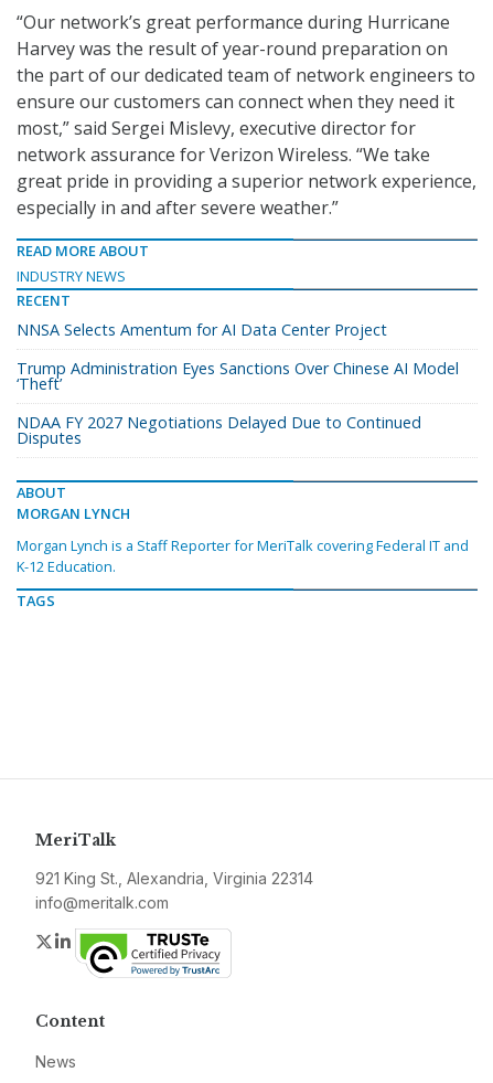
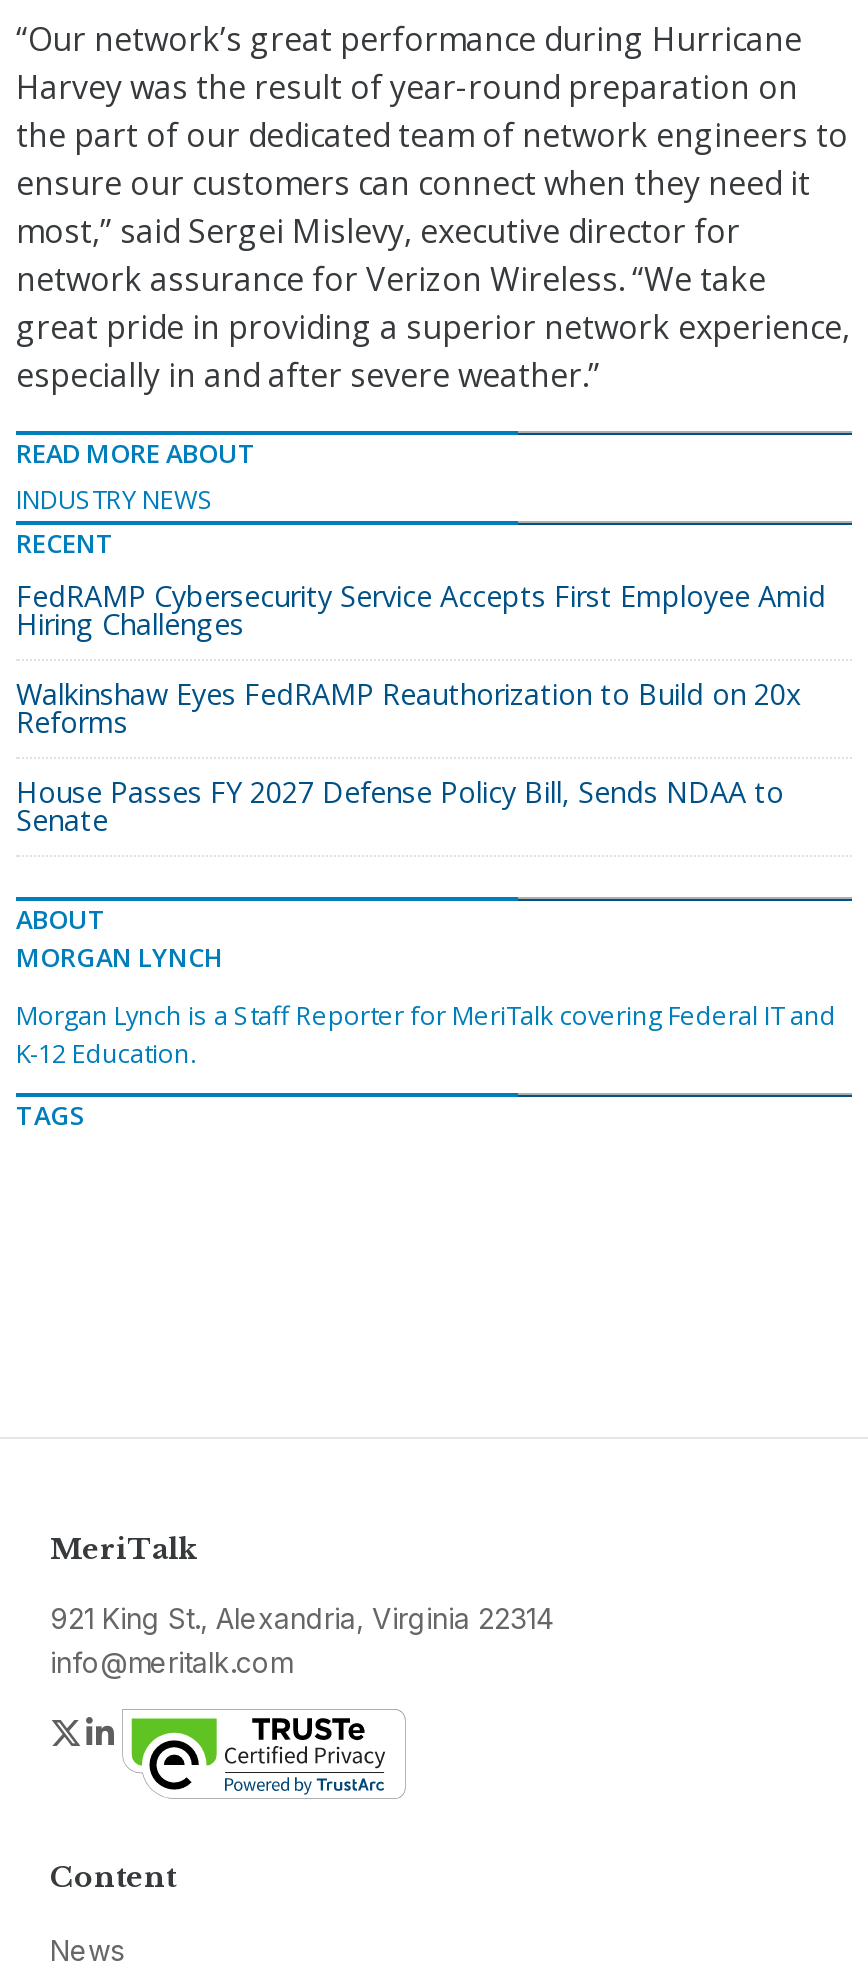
- NNSA Selects Amentum for AI Data Center Project
+ FedRAMP Cybersecurity Service Accepts First Employee Amid
+ Hiring Challenges

- Trump Administration Eyes Sanctions Over Chinese AI Model
- ‘Theft’
+ Walkinshaw Eyes FedRAMP Reauthorization to Build on 20x
+ Reforms

- NDAA FY 2027 Negotiations Delayed Due to Continued
- Disputes
+ House Passes FY 2027 Defense Policy Bill, Sends NDAA to
+ Senate
